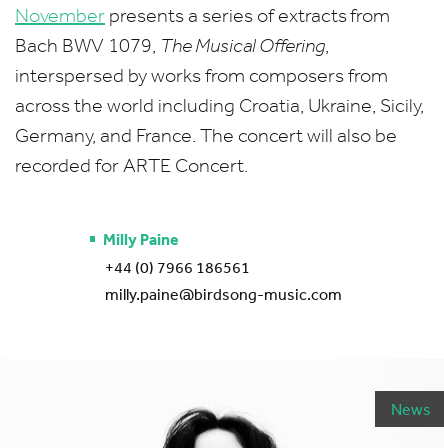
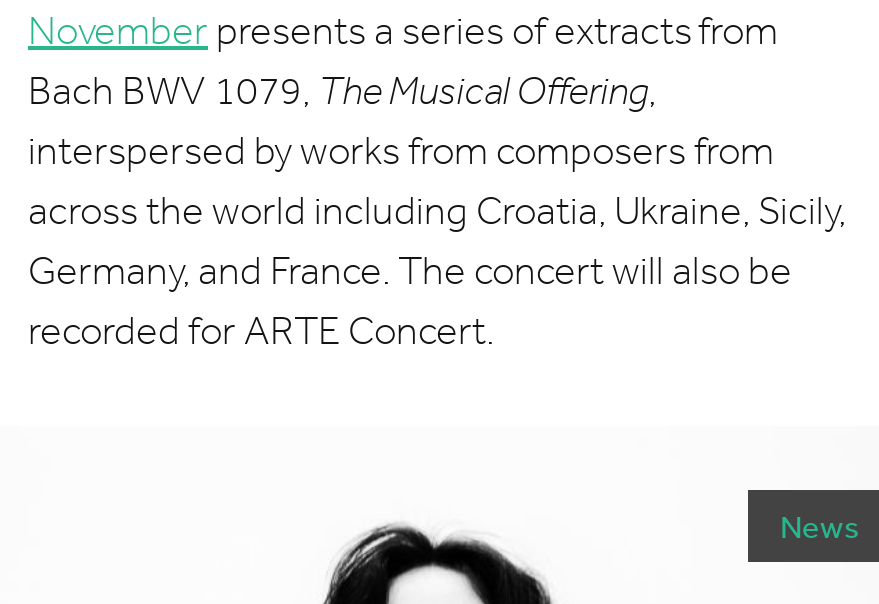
- Milly Paine
- +44 (0) 7966 186561
- milly.paine@birdsong-music.com
